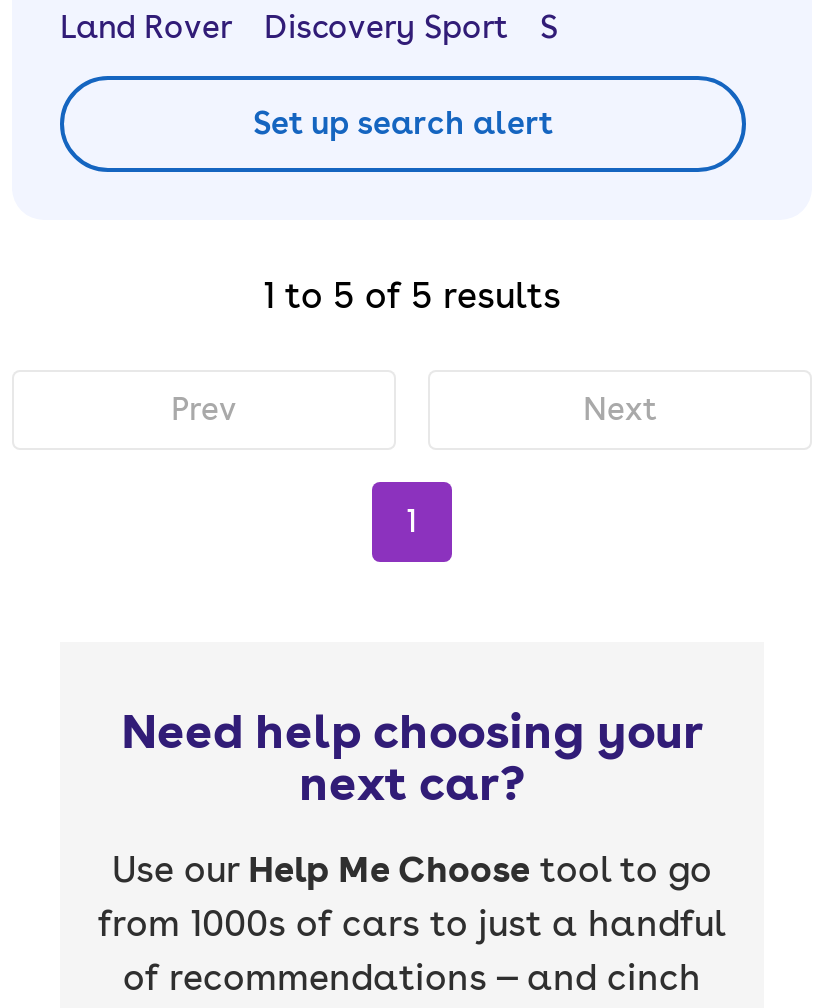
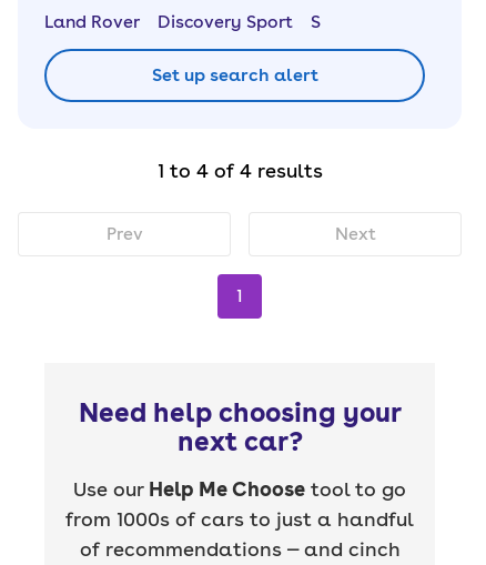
- 1 to 5 of 5 results
+ 1 to 4 of 4 results
